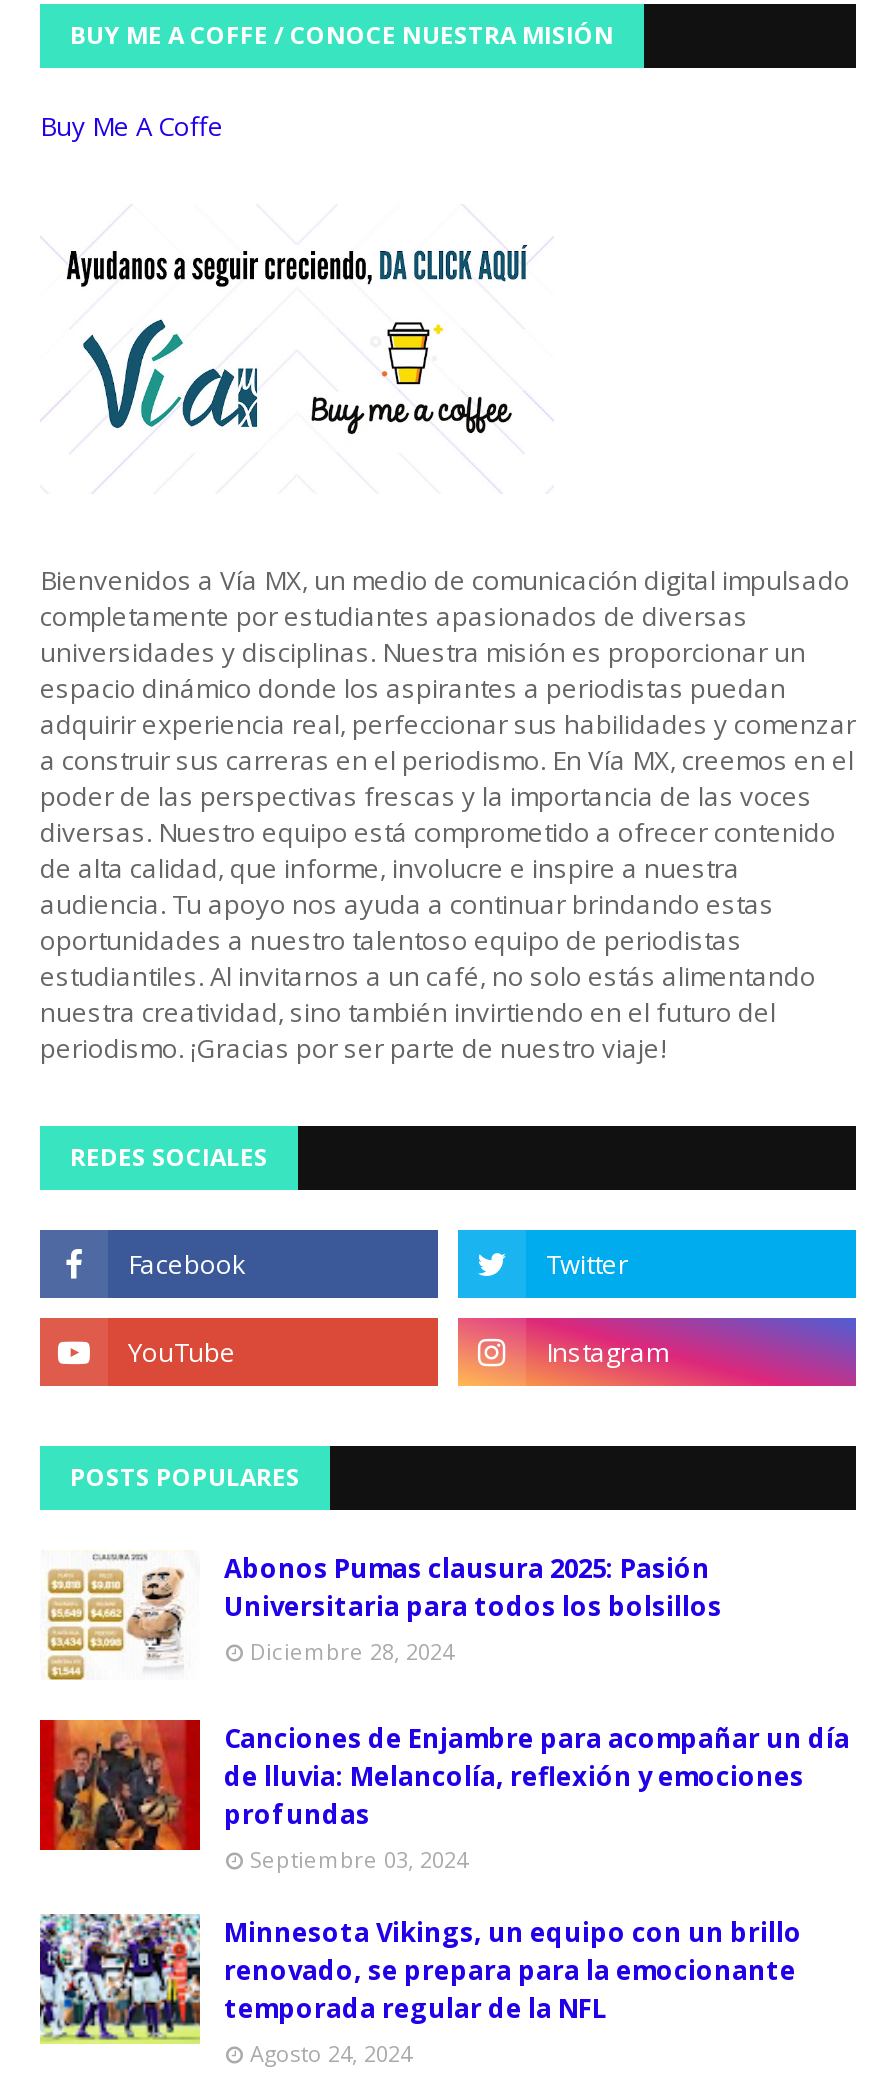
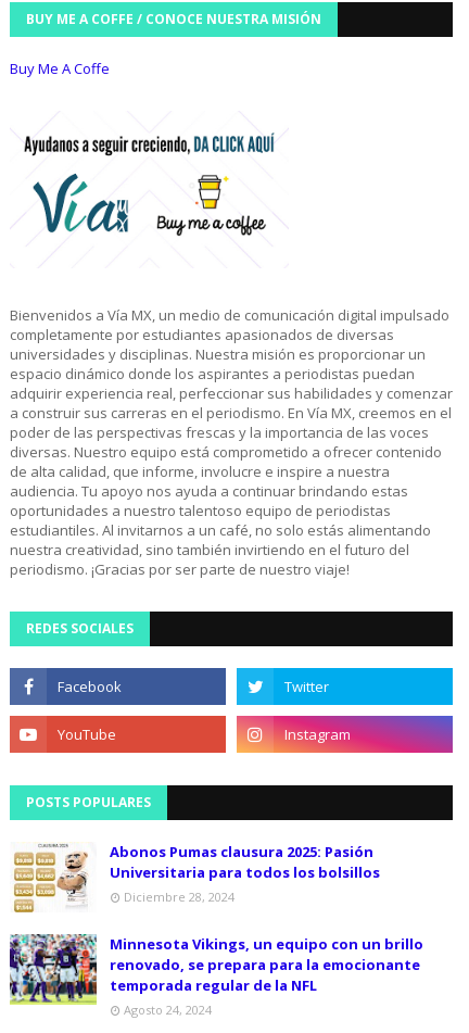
- [image]
- Canciones de Enjambre para acompañar un día
- de lluvia: Melancolía, reflexión y emociones
- profundas
- Septiembre 03, 2024
